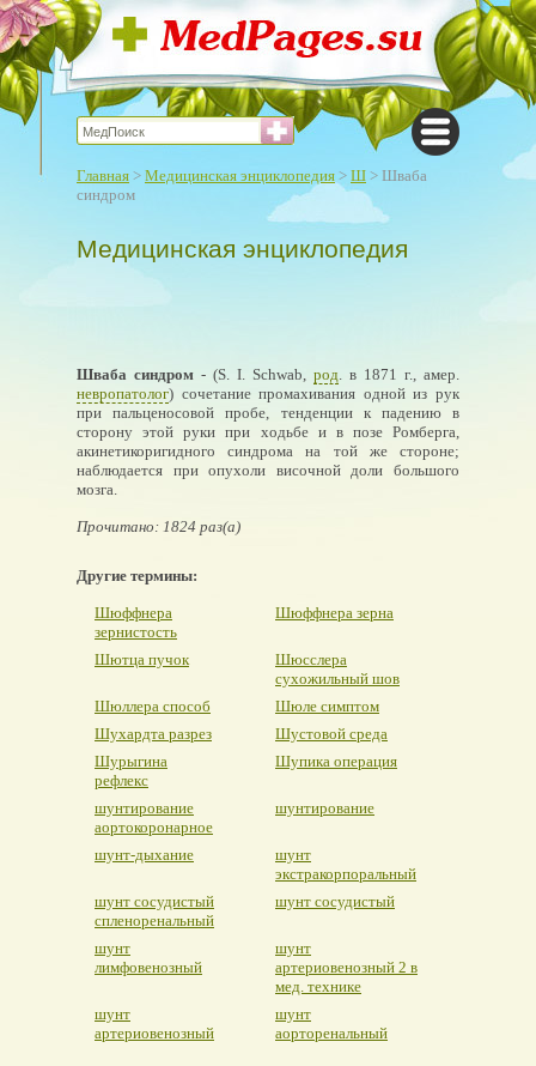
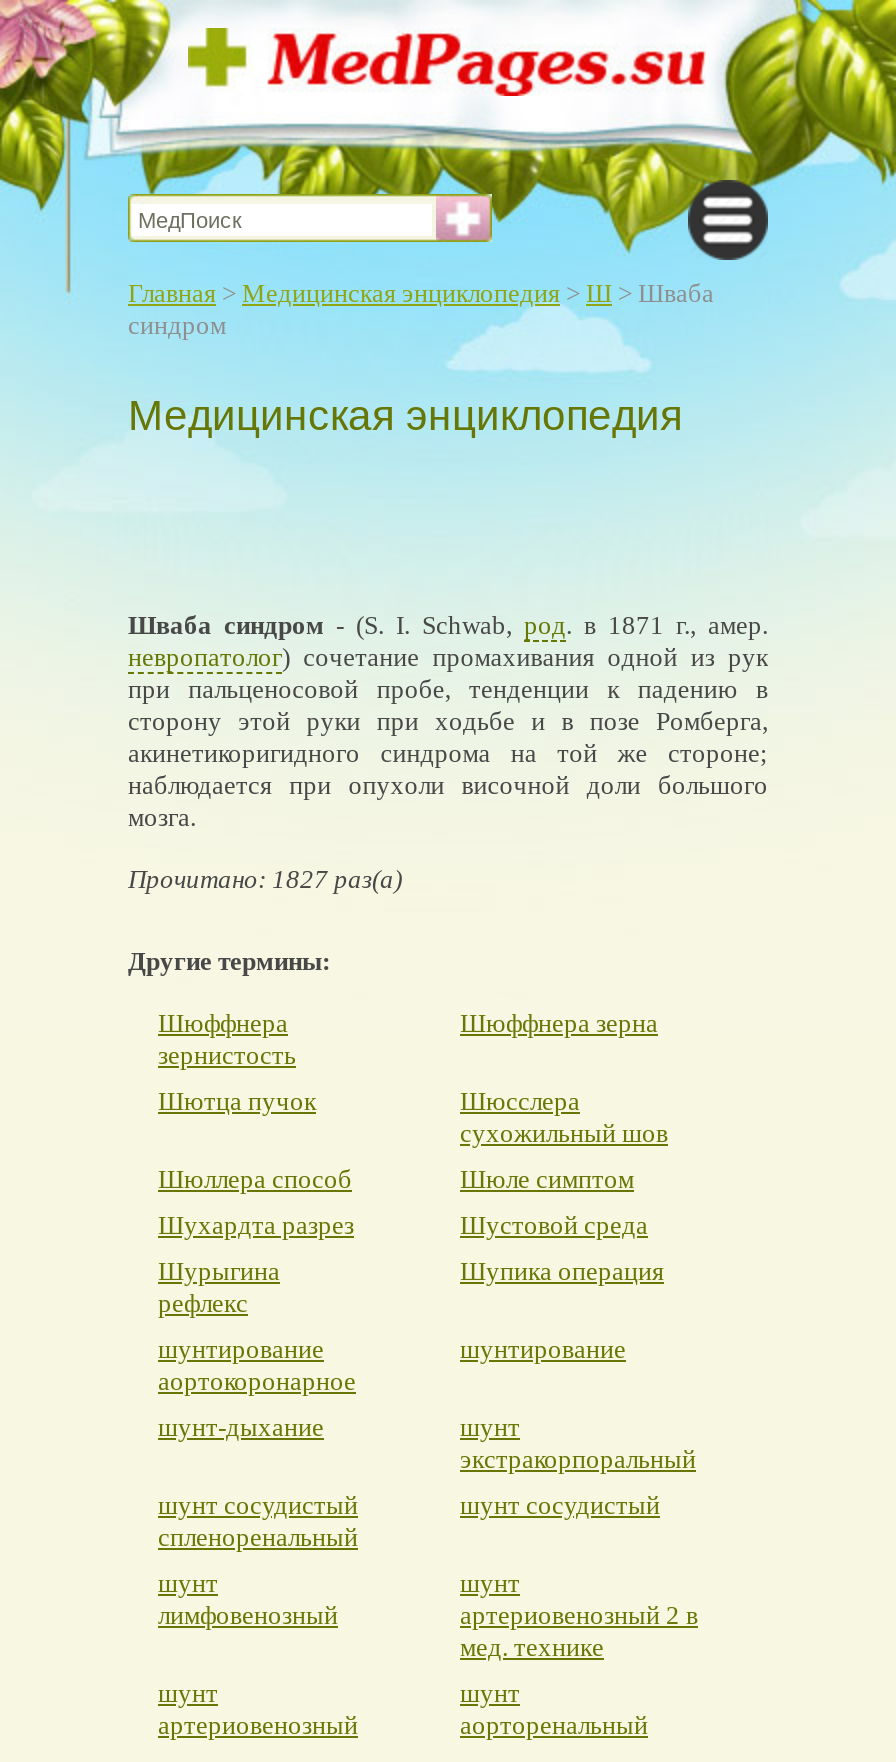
- Прочитано: 1824 раз(а)
+ Прочитано: 1827 раз(а)
